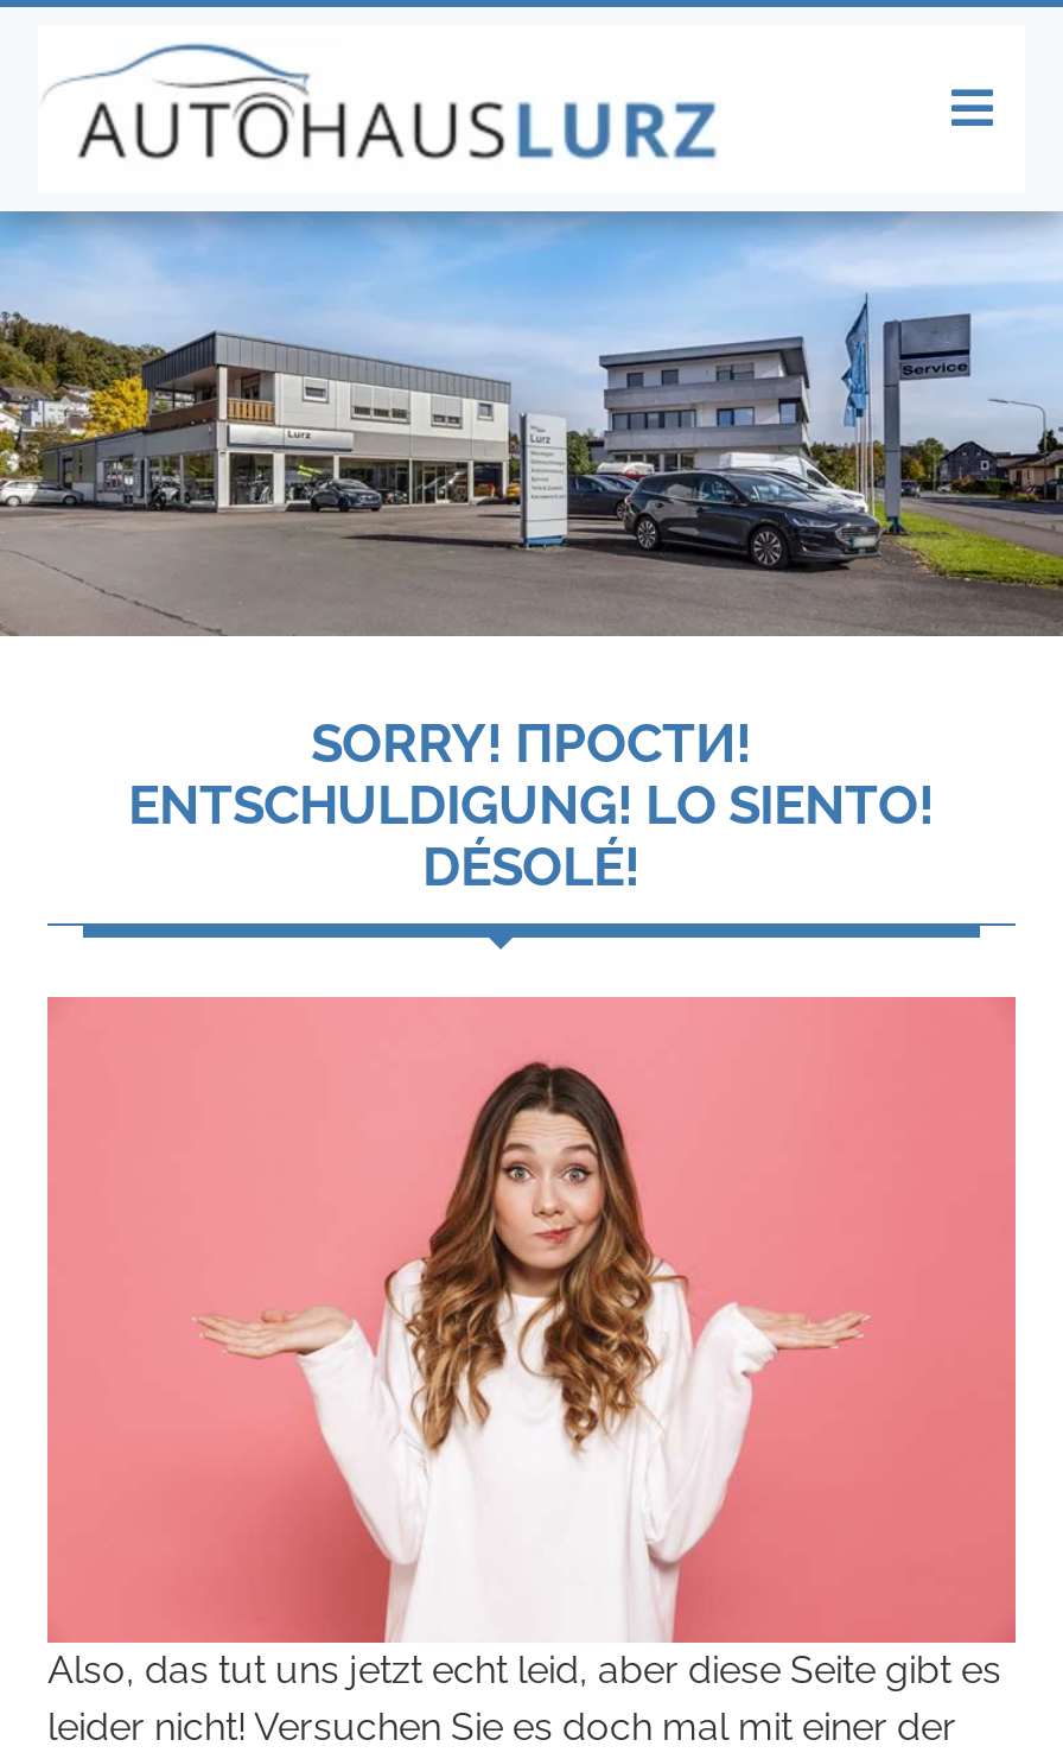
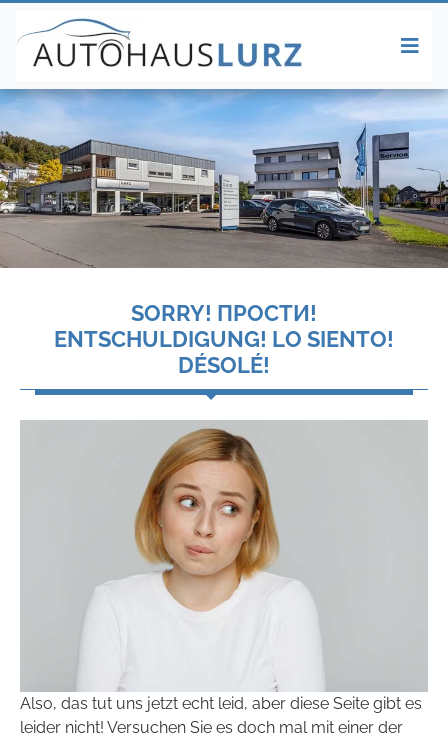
- [image]
+ [image]
